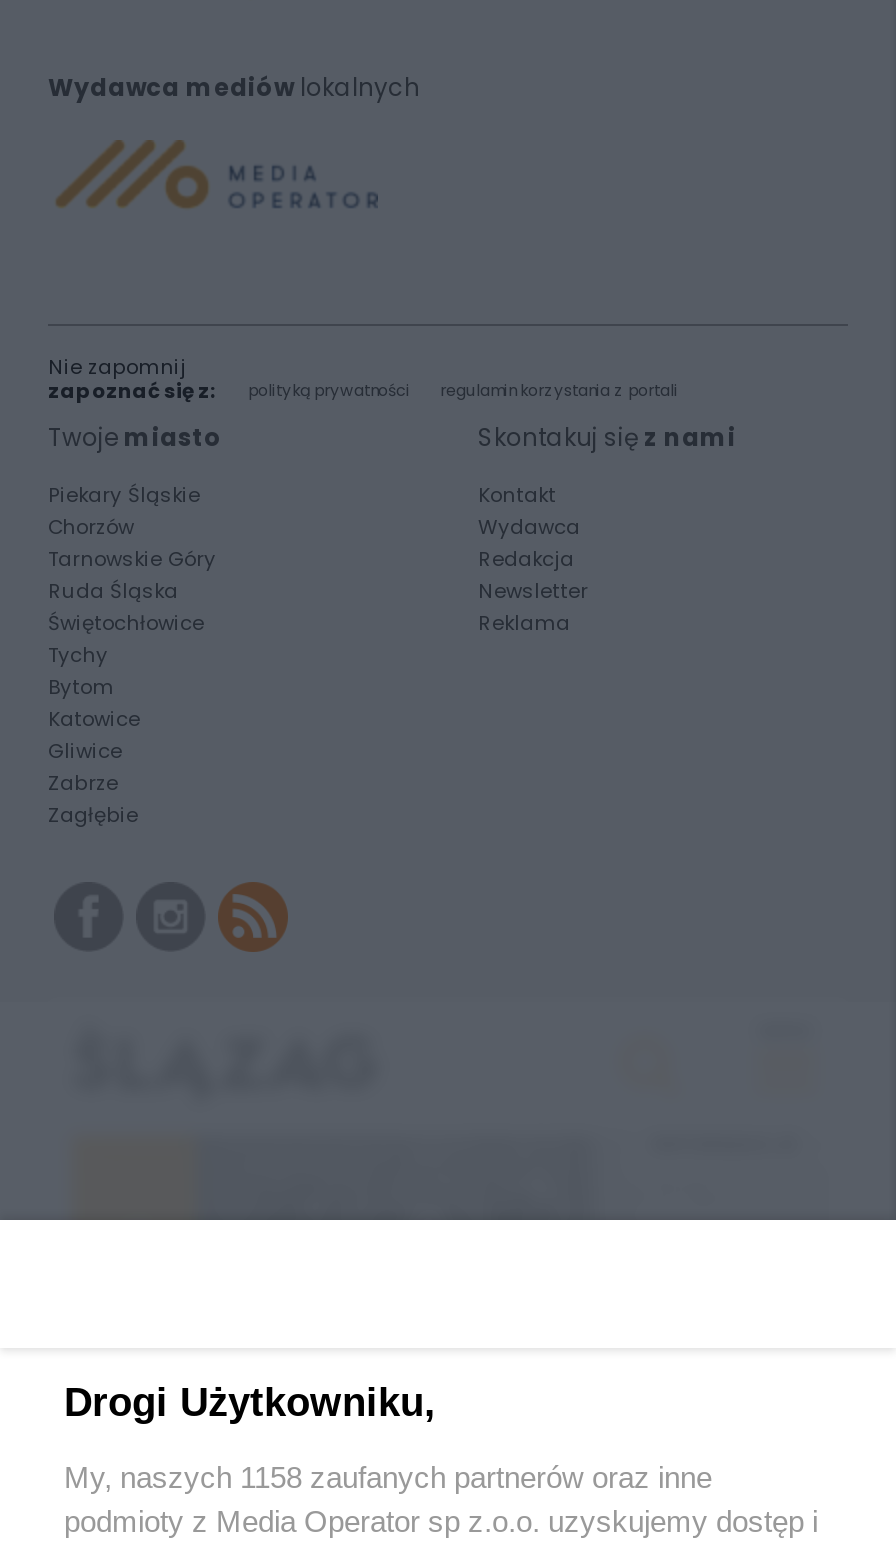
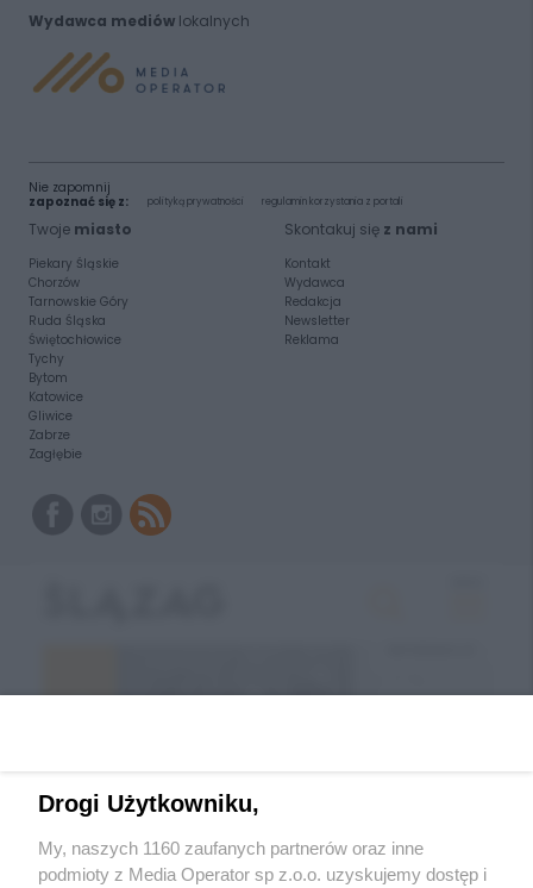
- My, naszych 1158 zaufanych partnerów oraz inne
+ My, naszych 1160 zaufanych partnerów oraz inne
